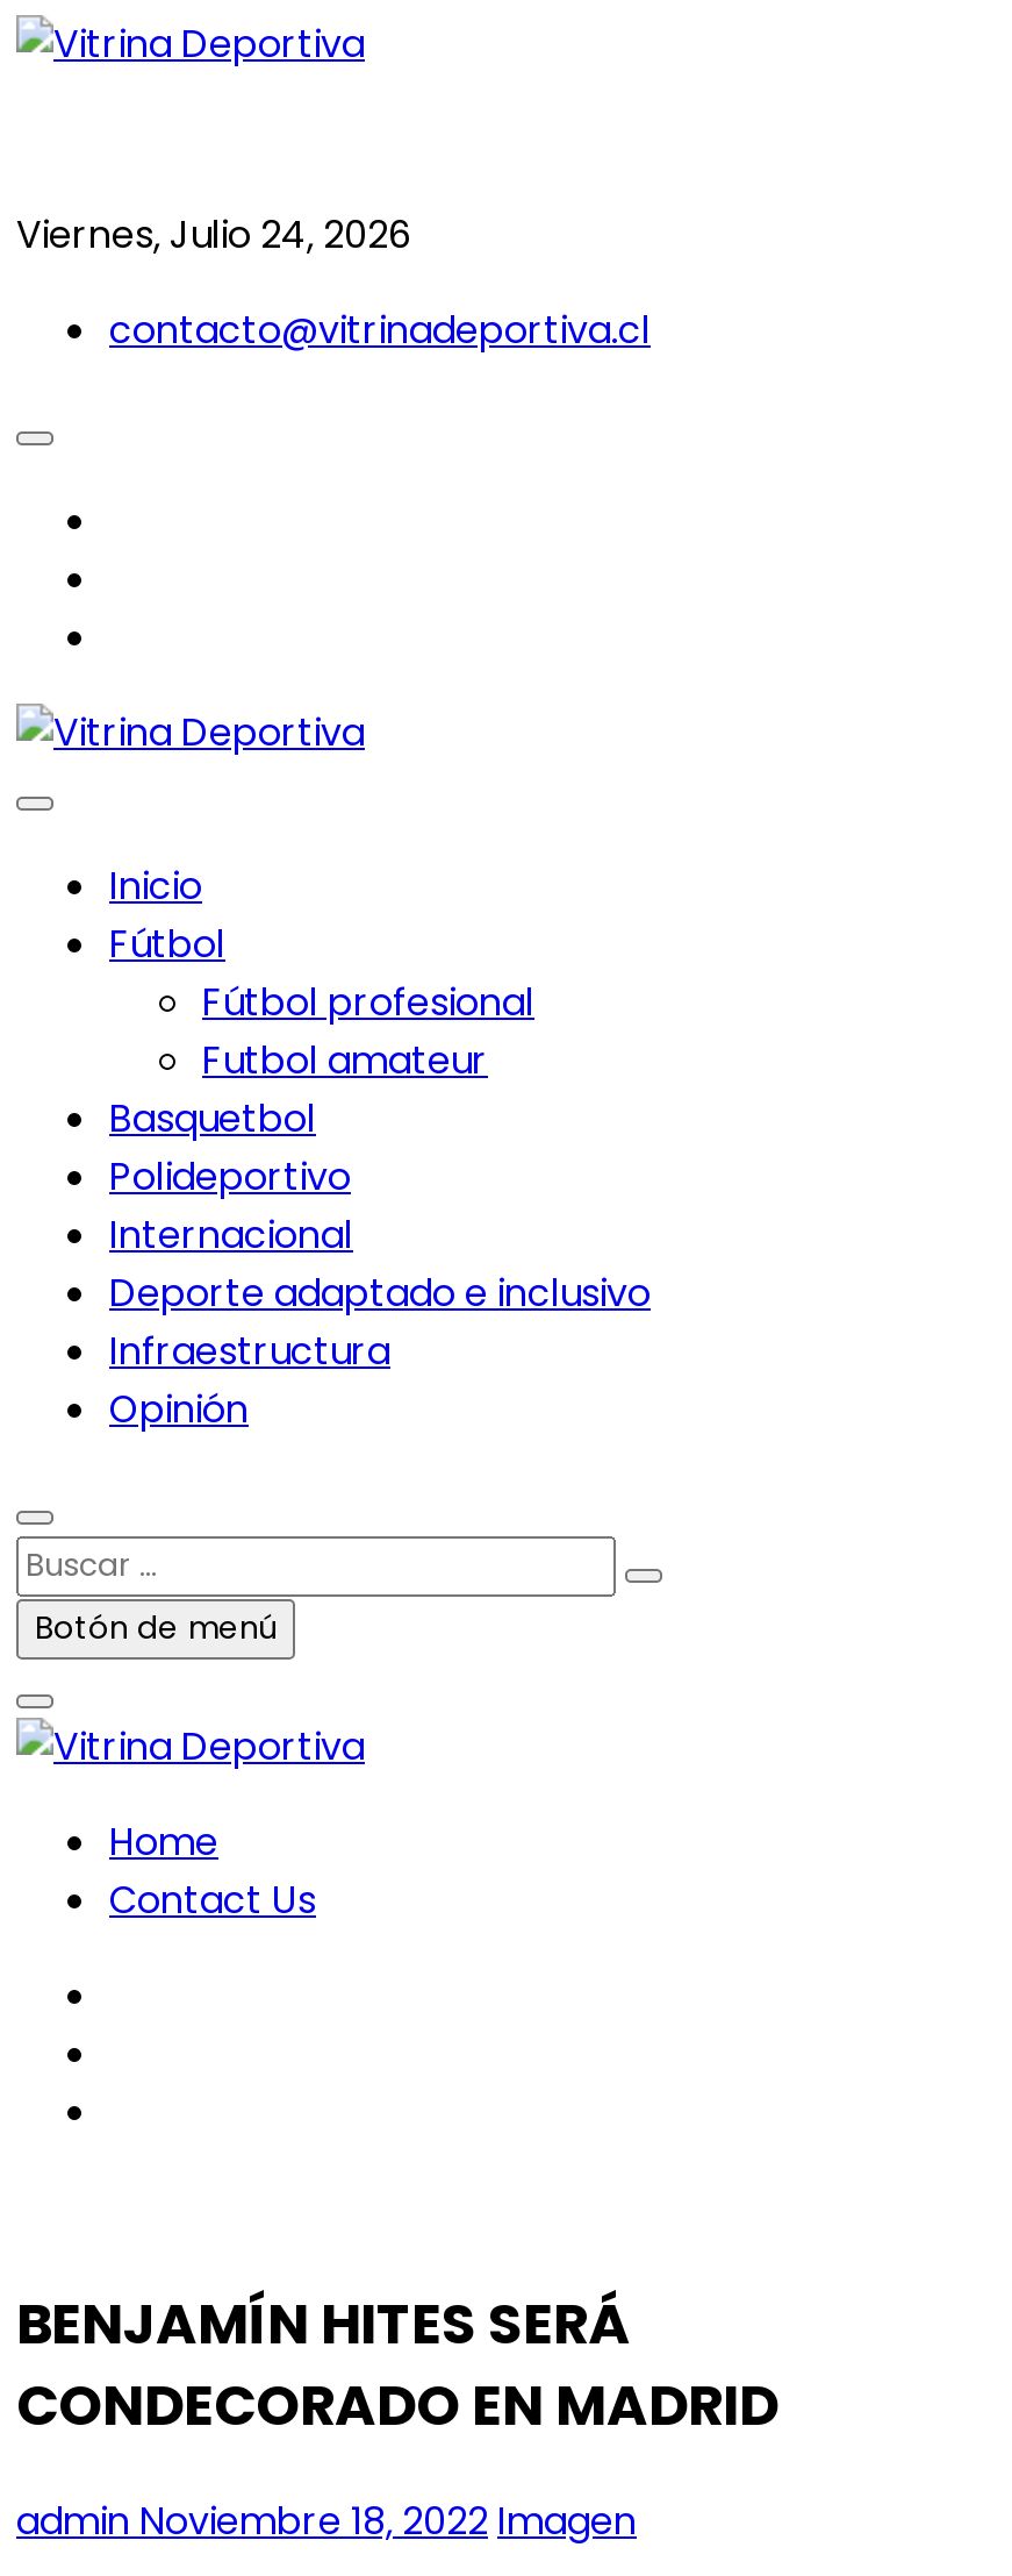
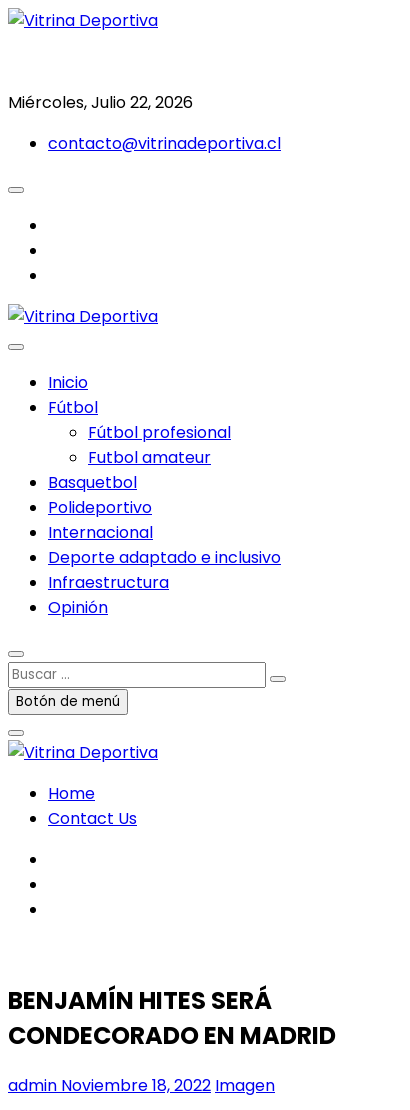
- Viernes, Julio 24, 2026
+ Miércoles, Julio 22, 2026
